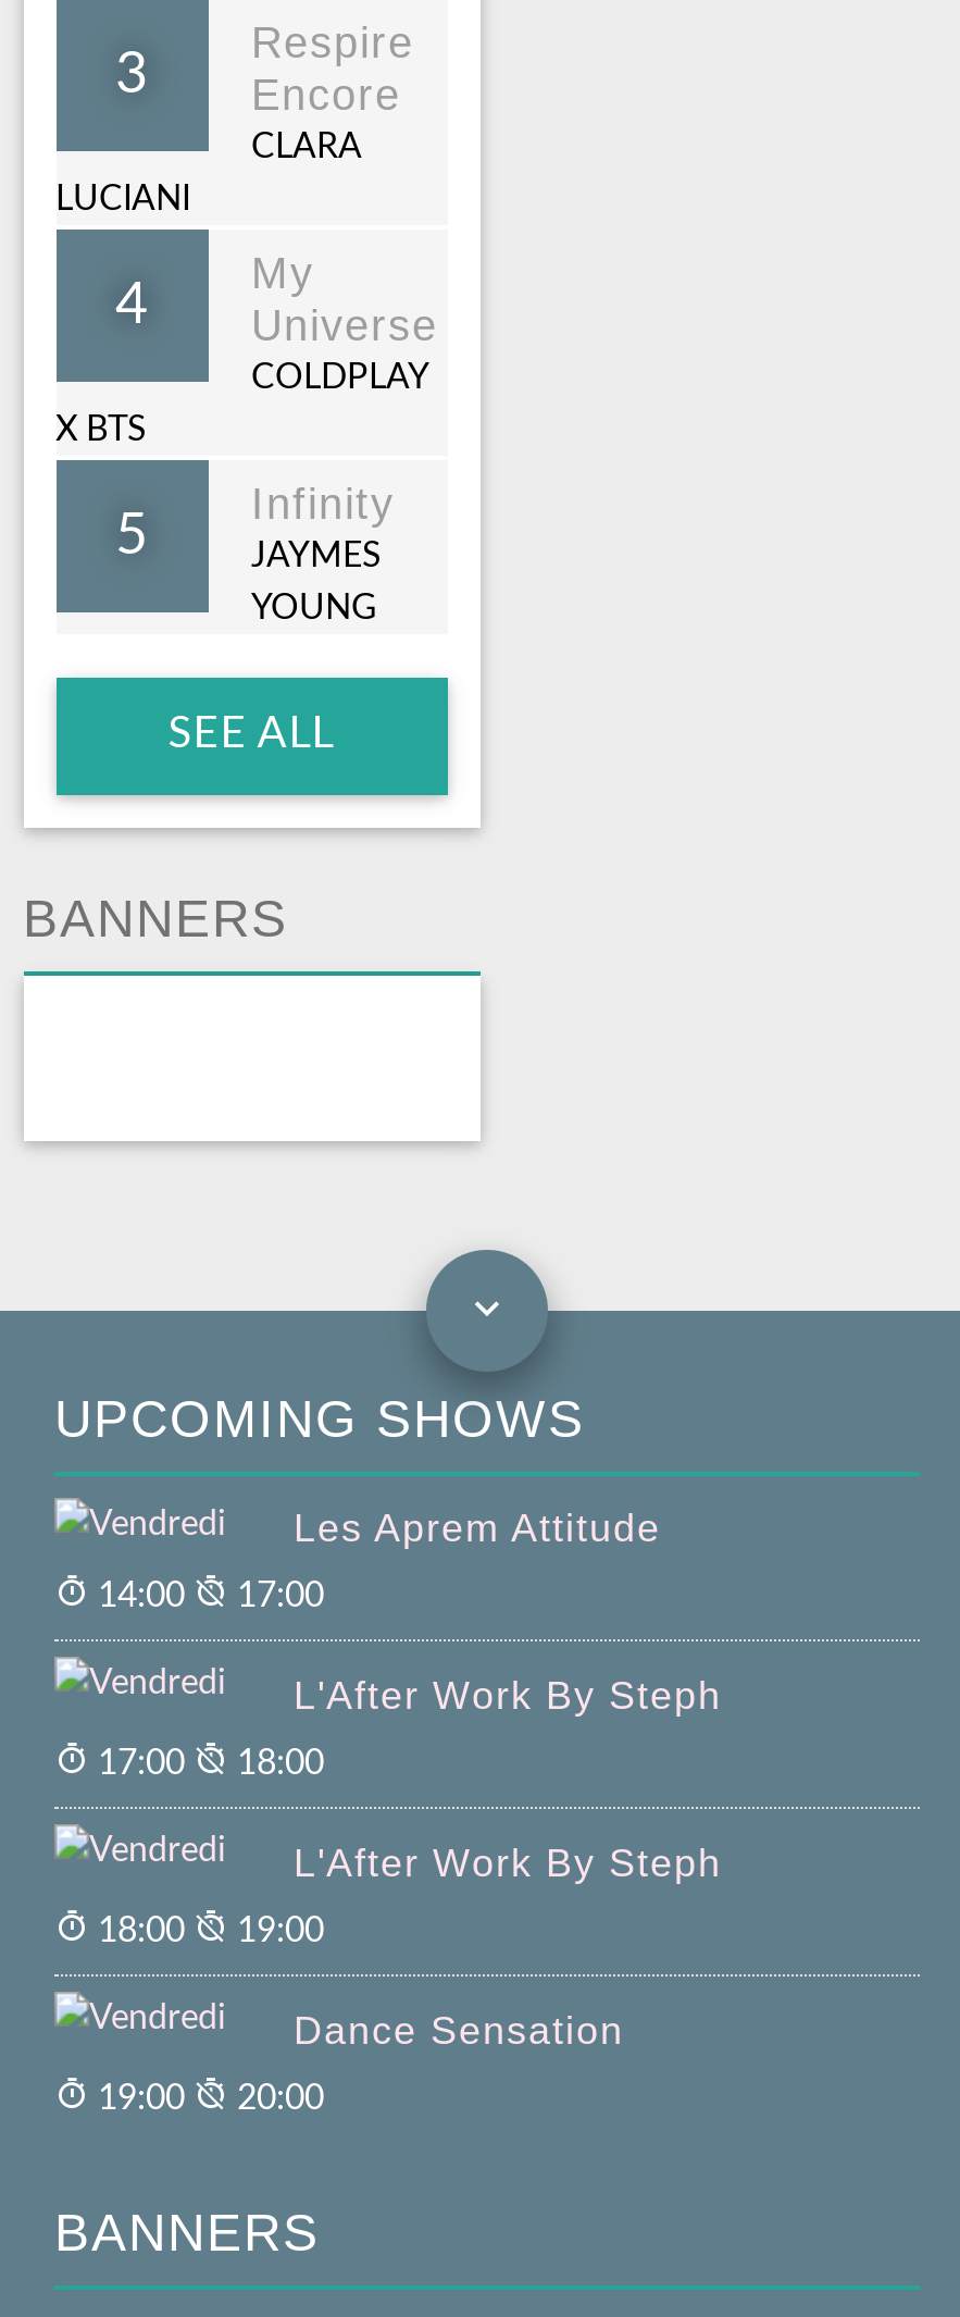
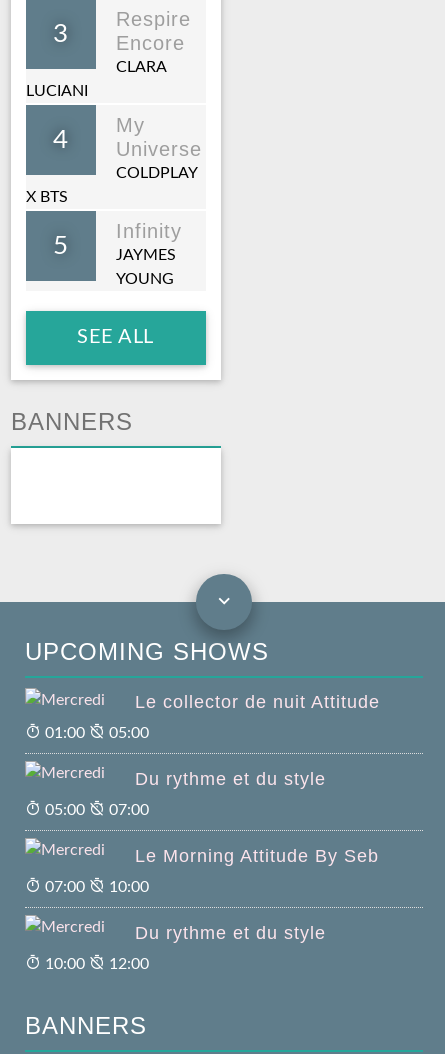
- Les Aprem Attitude
+ Le collector de nuit Attitude

- 14:00
- 17:00
+ 01:00
+ 05:00

- L'After Work By Steph
+ Du rythme et du style

- 17:00
- 18:00
+ 05:00
+ 07:00

- L'After Work By Steph
+ Le Morning Attitude By Seb

- 18:00
- 19:00
+ 07:00
+ 10:00

- Dance Sensation
+ Du rythme et du style

- 19:00
- 20:00
+ 10:00
+ 12:00
